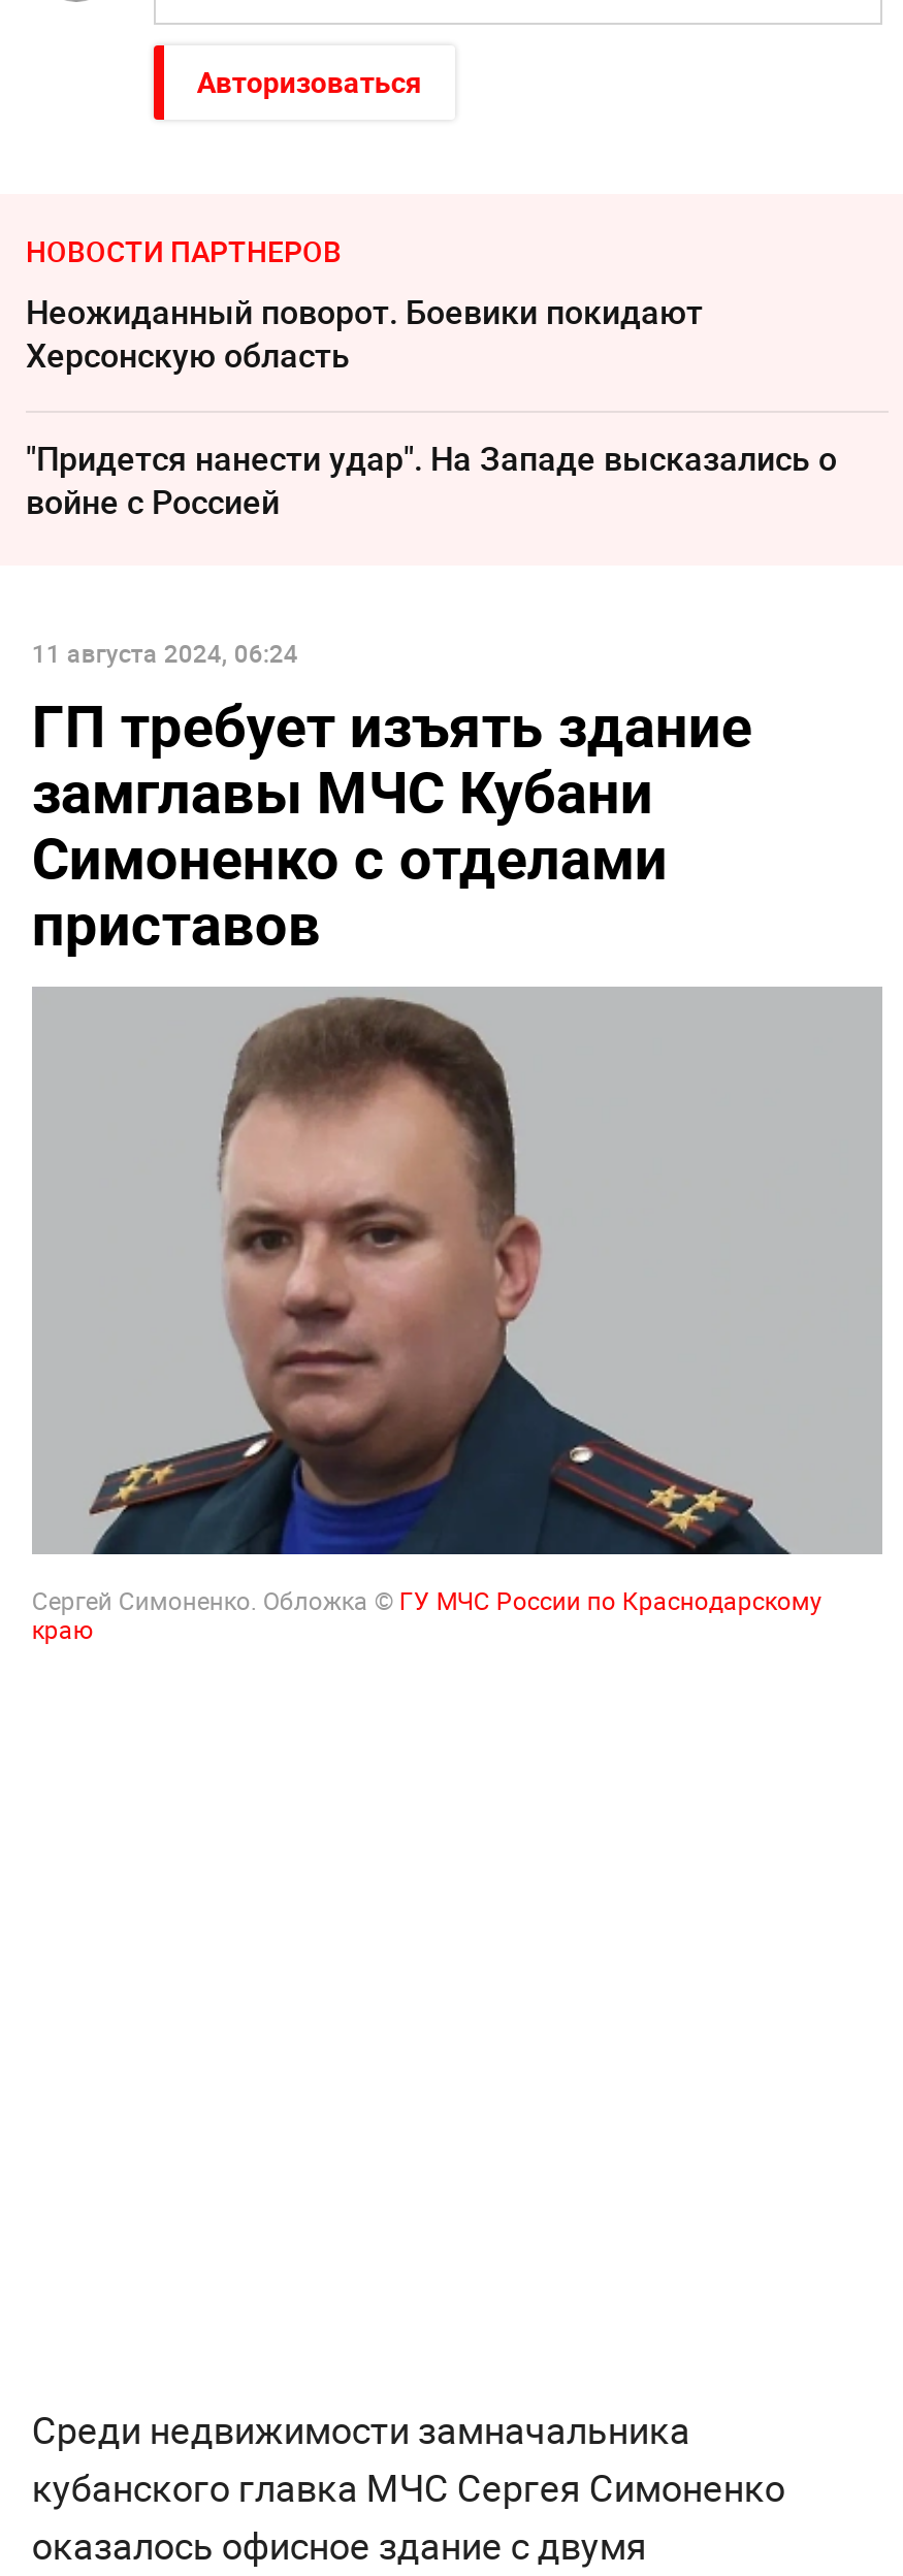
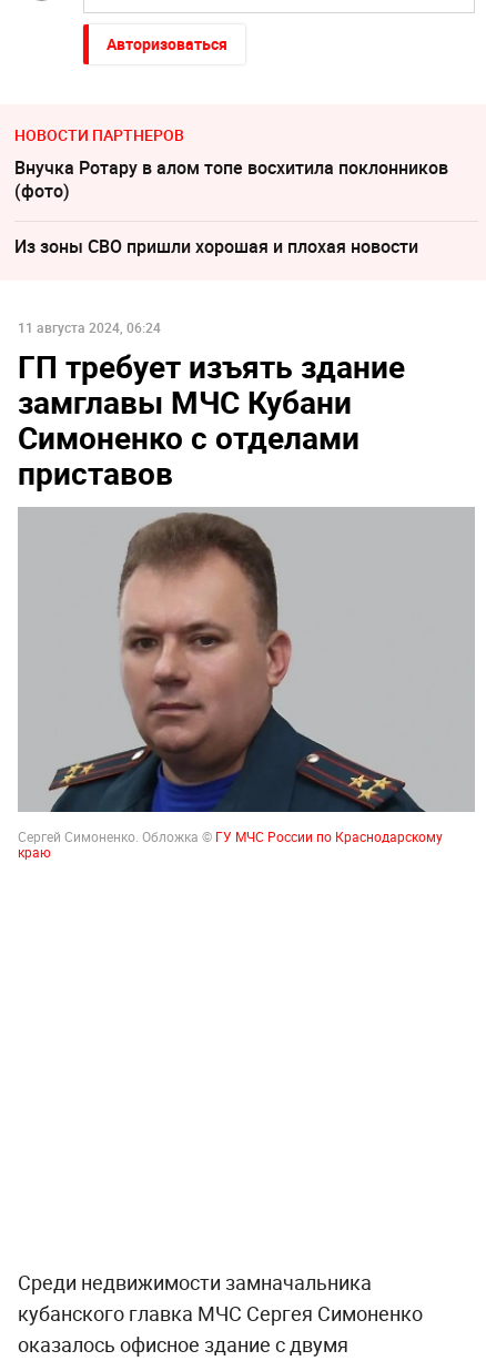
- Неожиданный поворот. Боевики покидают
- Херсонскую область
+ Внучка Ротару в алом топе восхитила поклонников
+ (фото)

- "Придется нанести удар". На Западе высказались о
- войне с Россией
+ Из зоны СВО пришли хорошая и плохая новости
